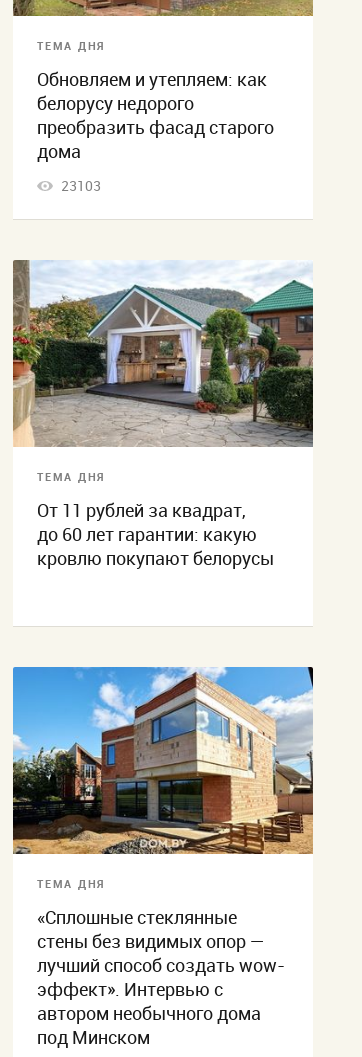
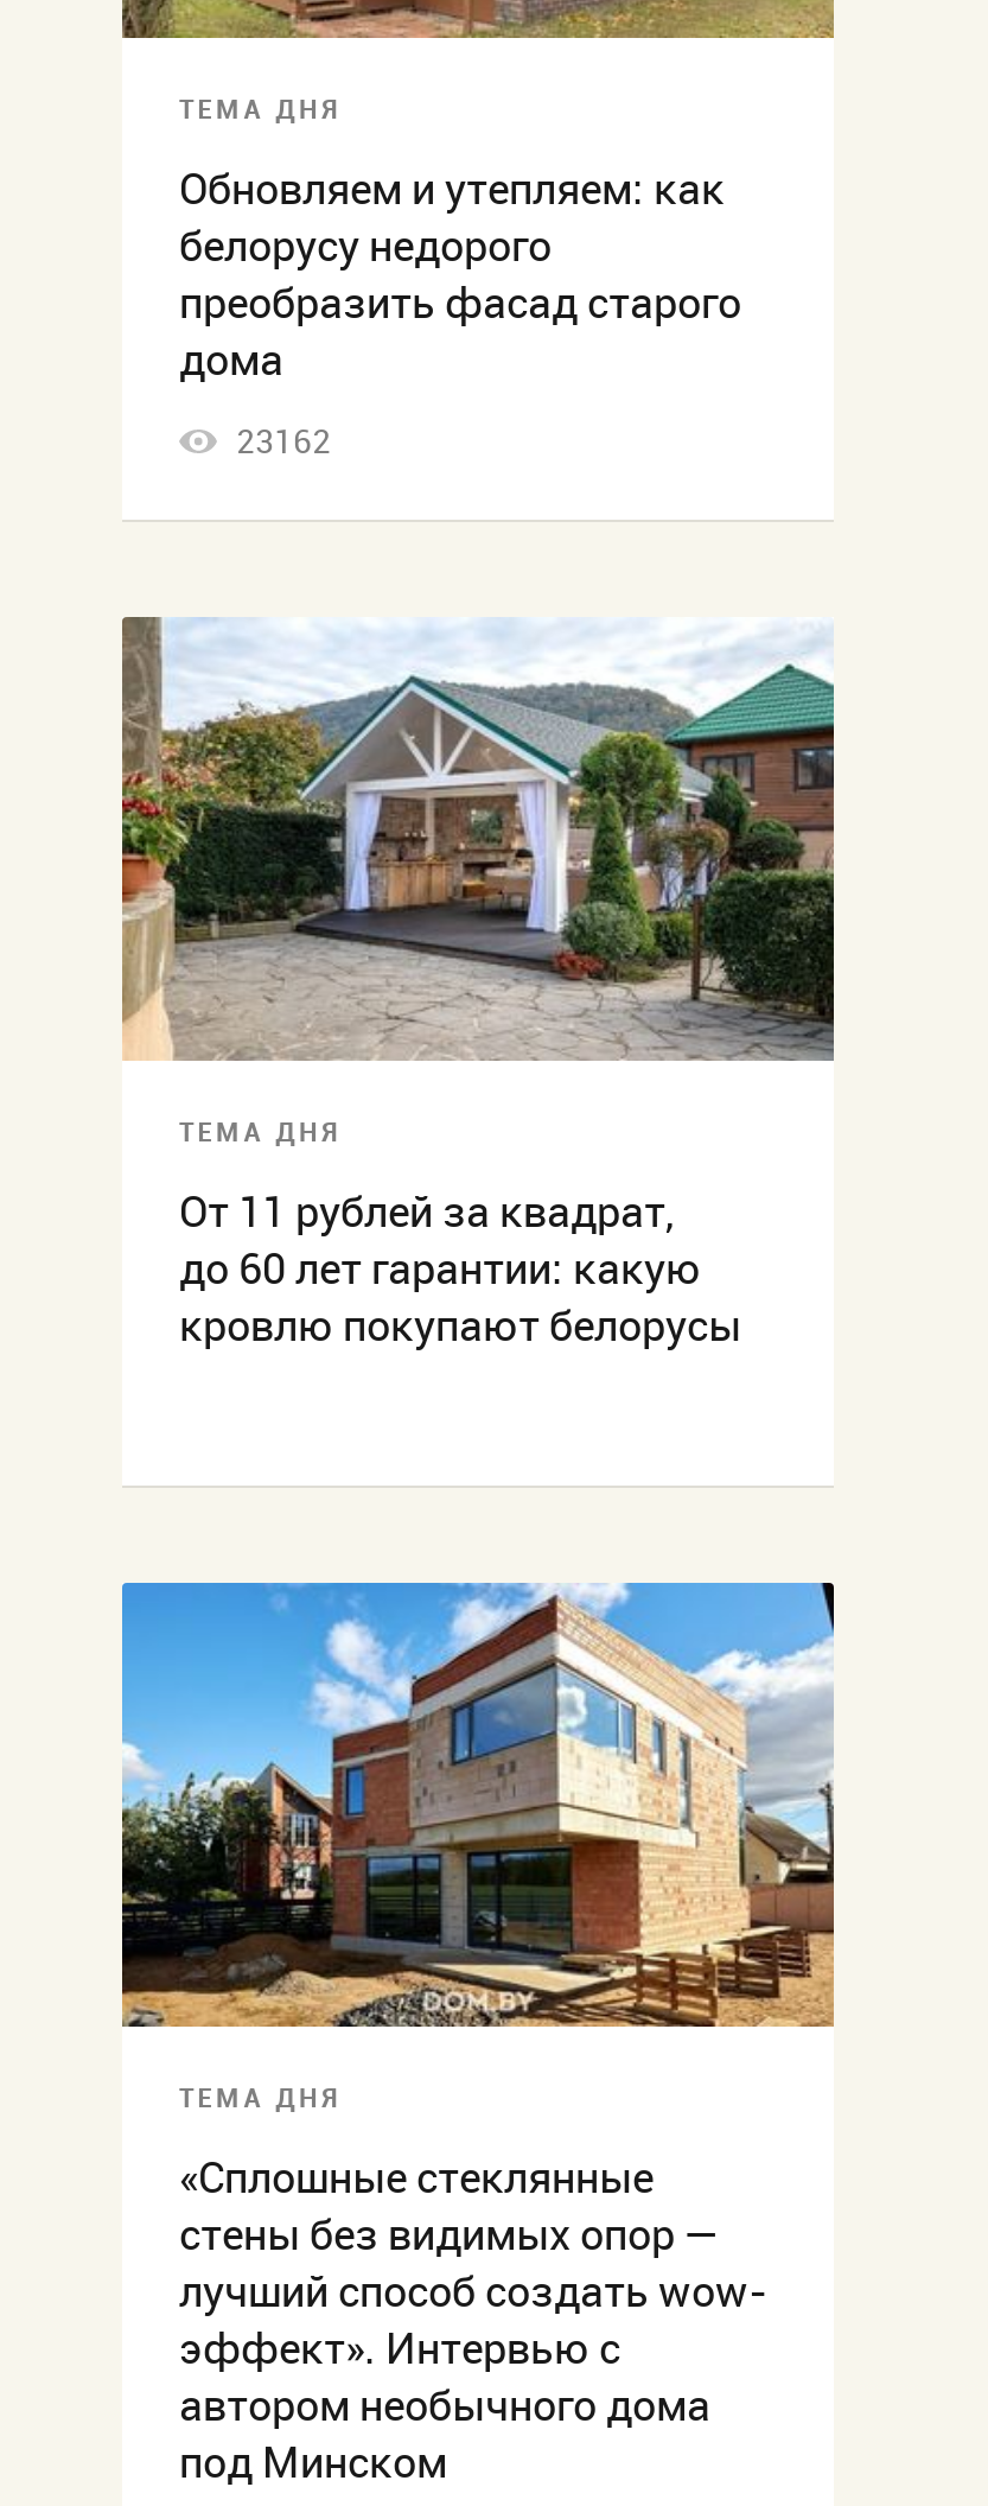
- 23103
+ 23162
